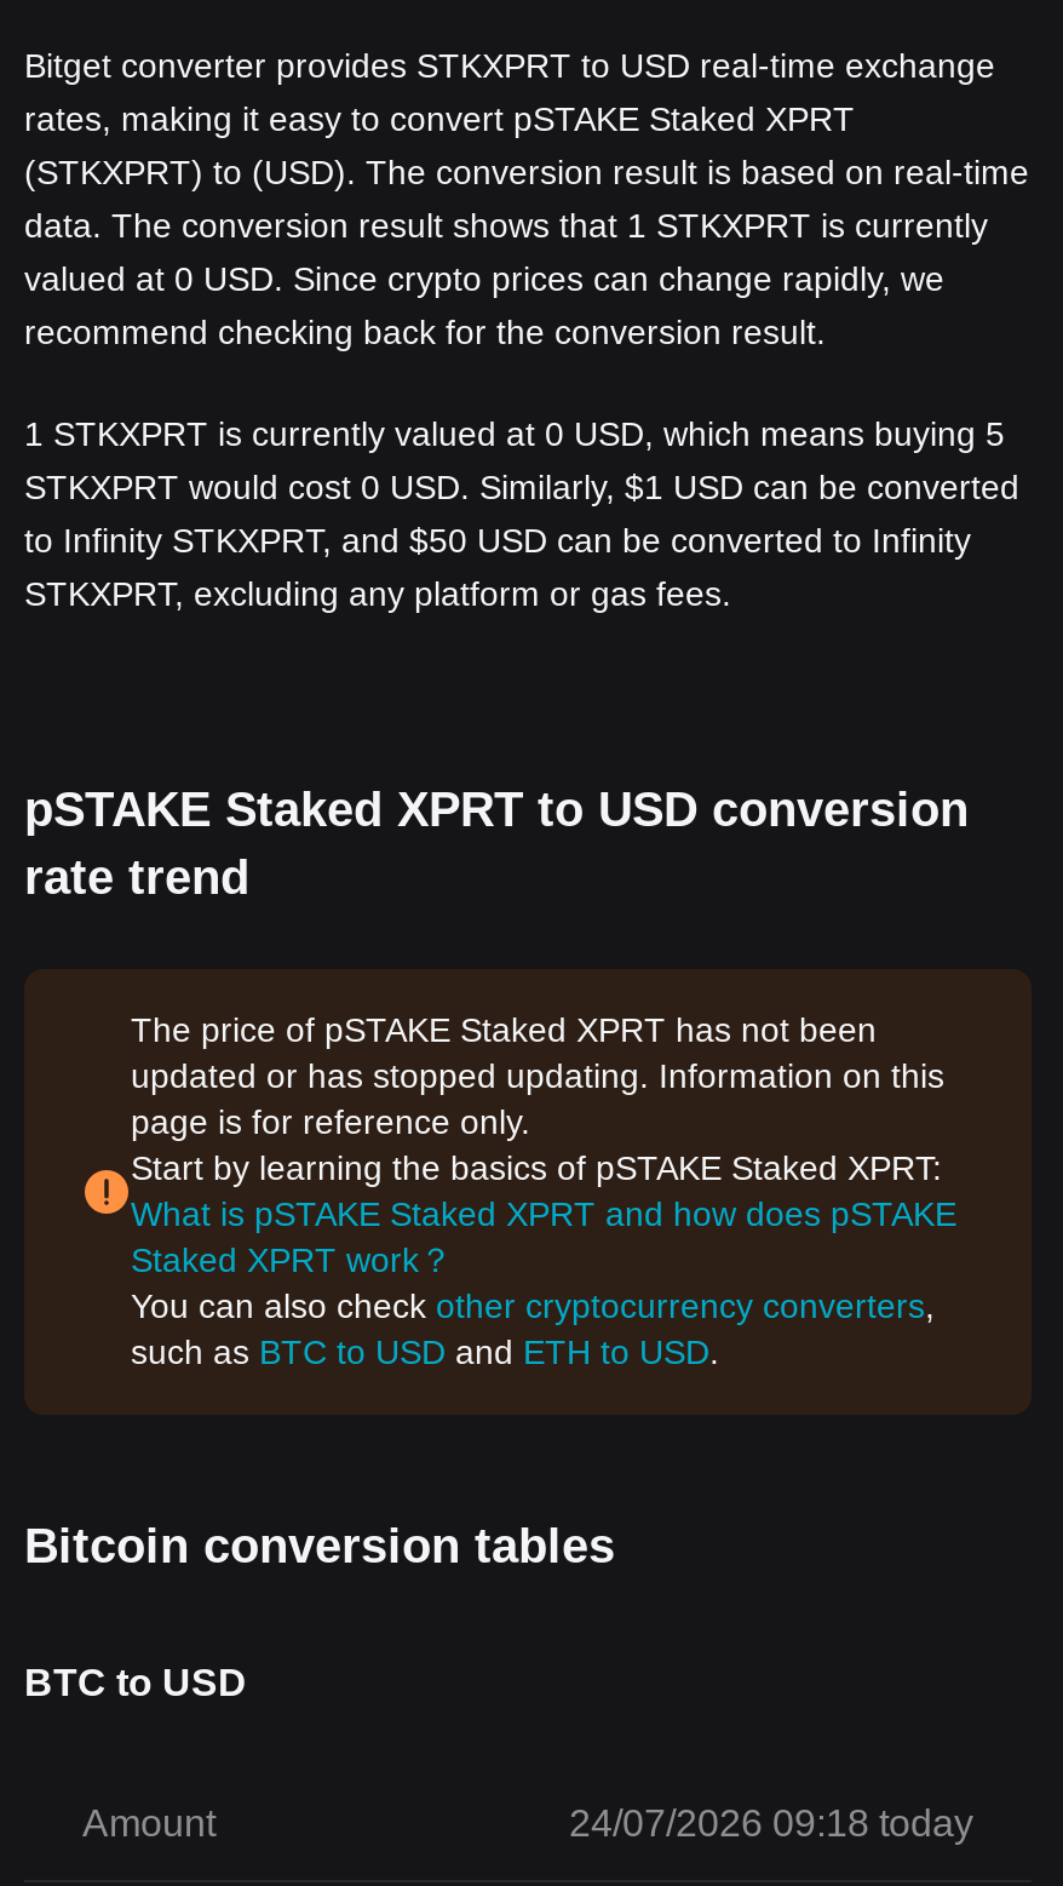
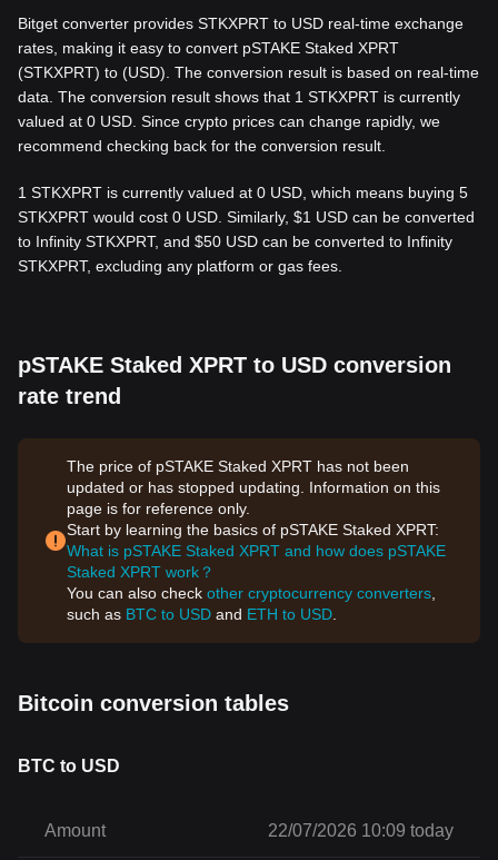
- 24/07/2026 09:18 today
+ 22/07/2026 10:09 today
